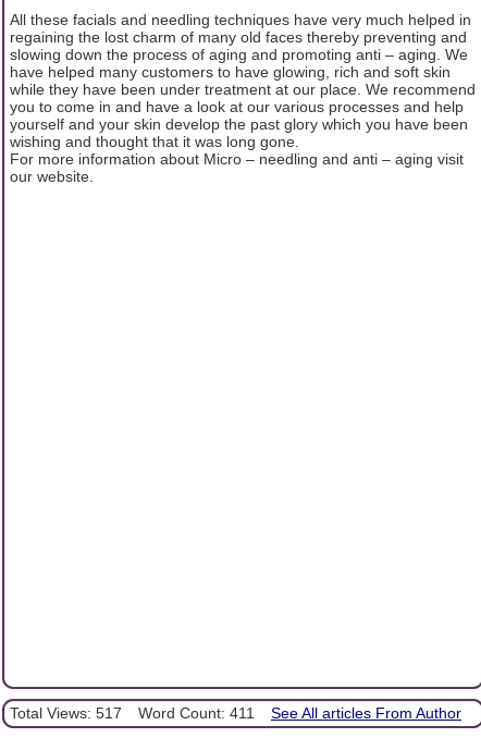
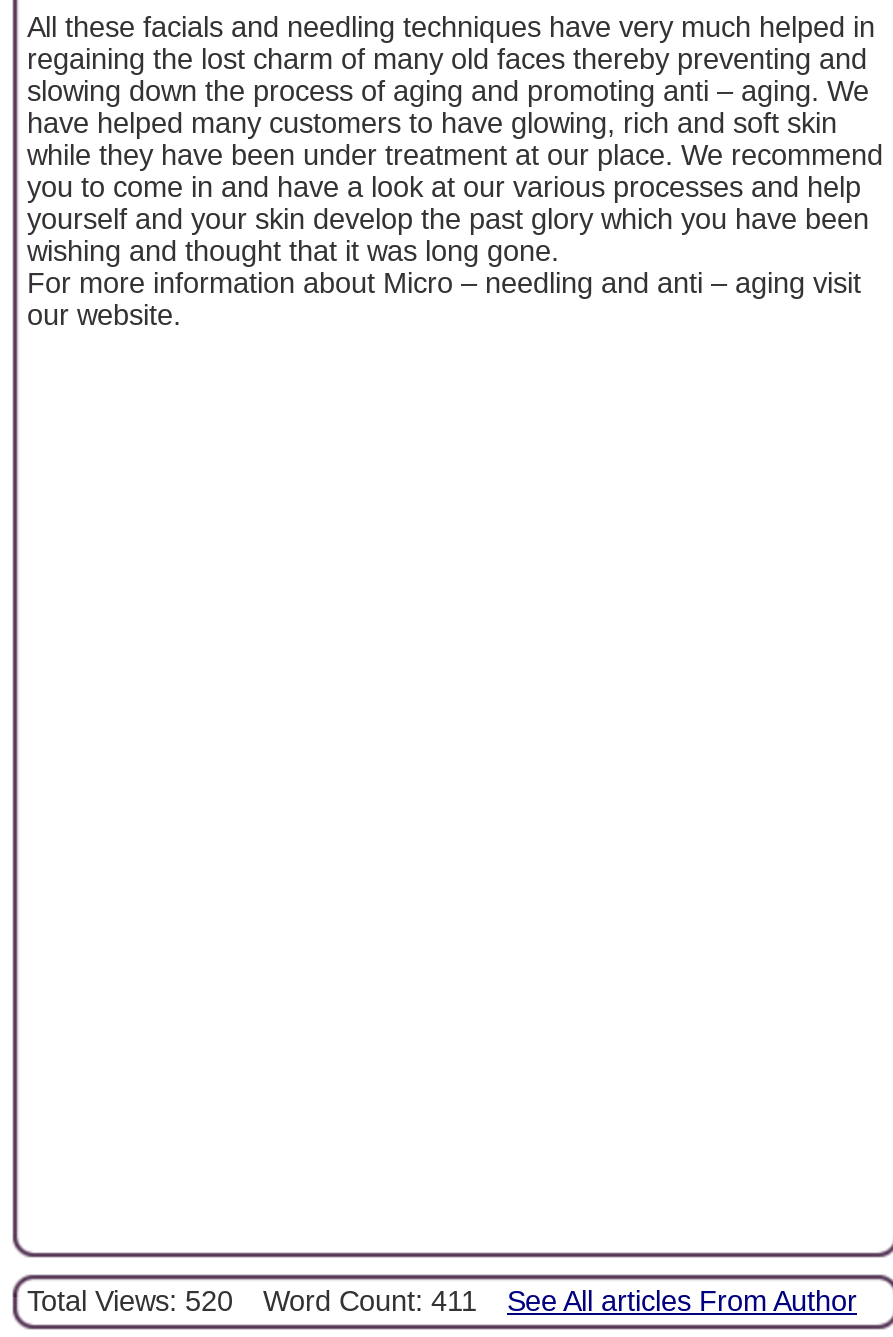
- Total Views: 517 Word Count: 411 See All articles From Author
+ Total Views: 520 Word Count: 411 See All articles From Author
